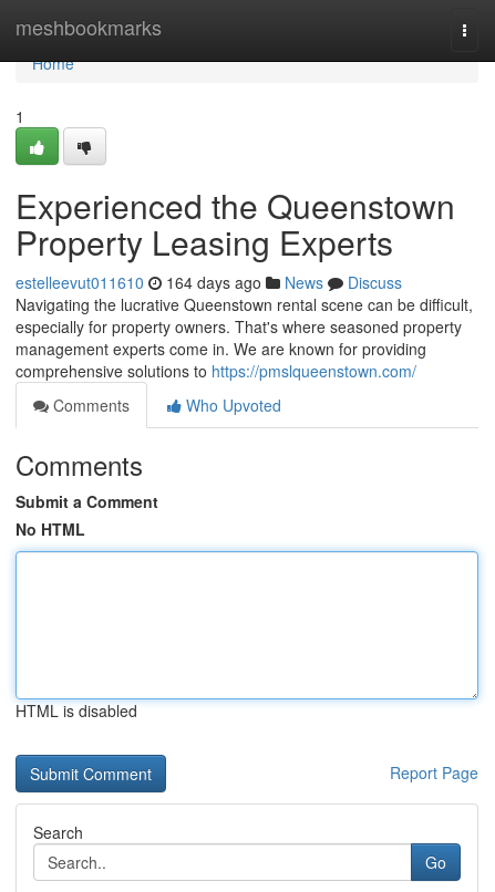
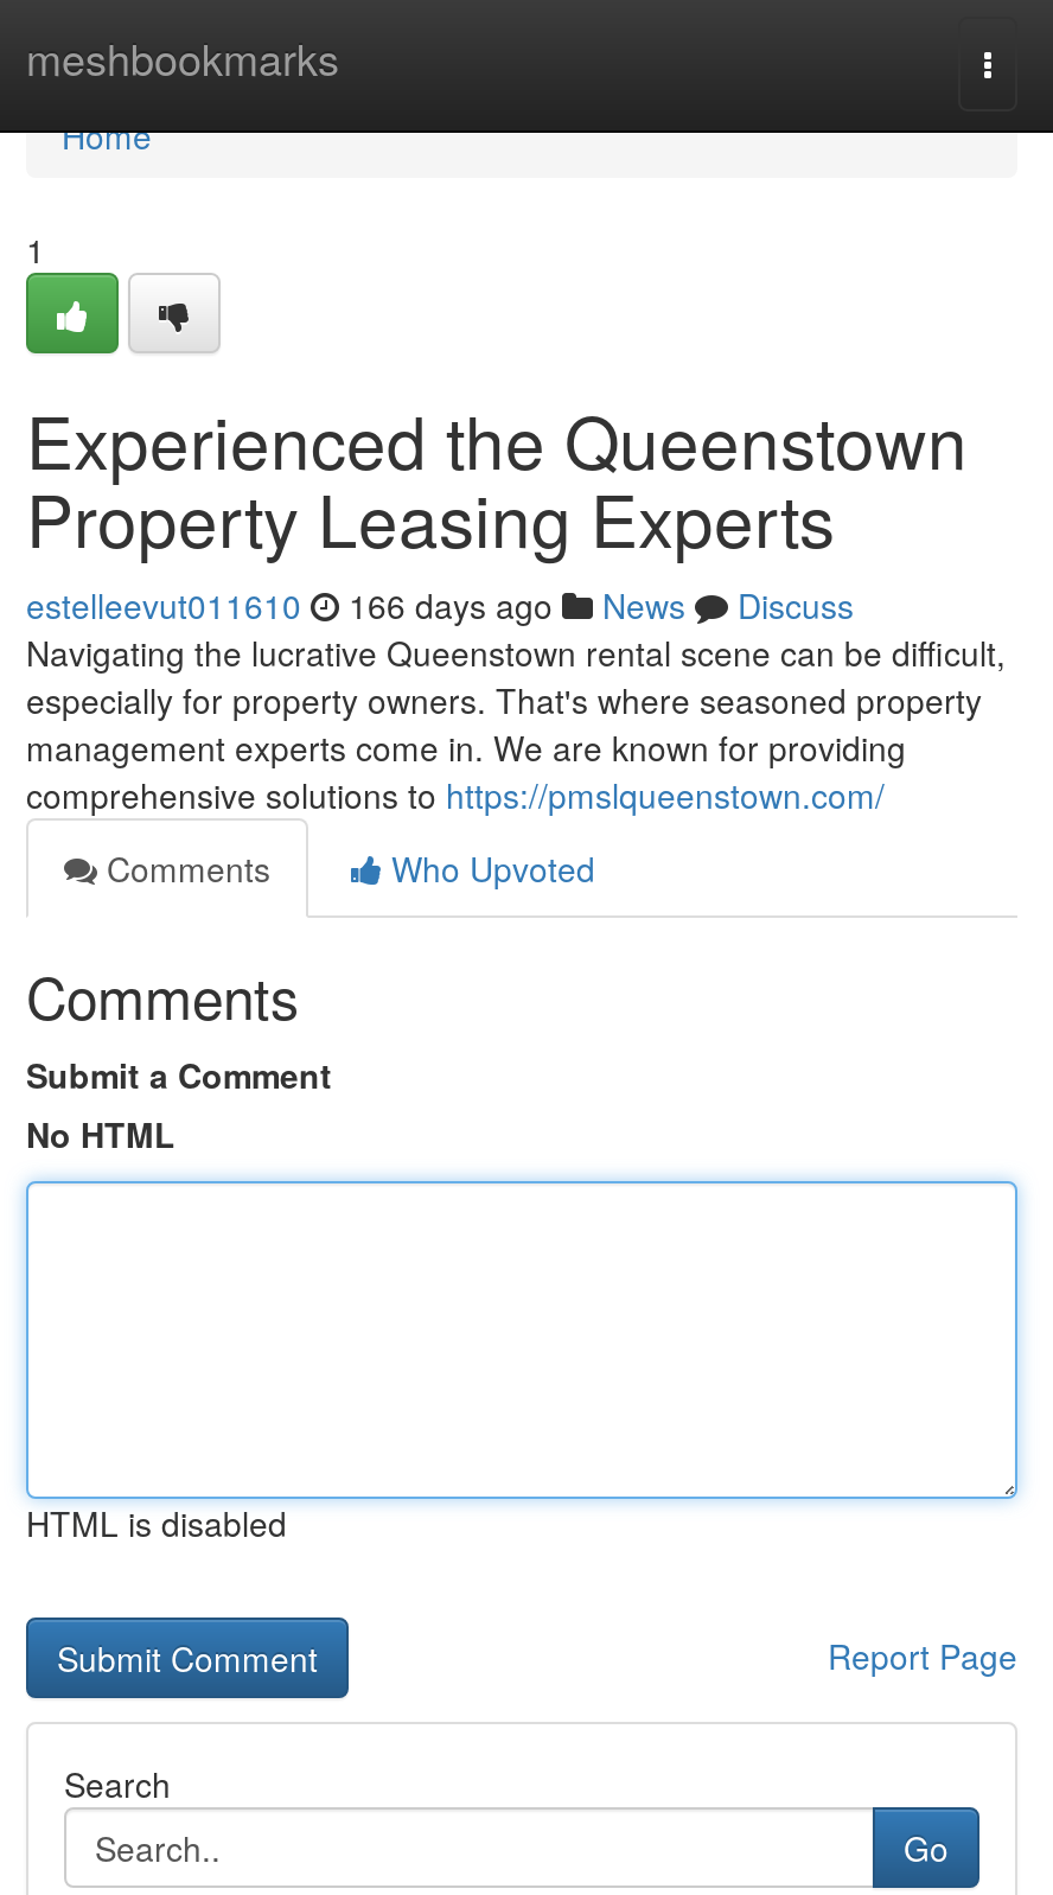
- estelleevut011610 164 days ago News Discuss
+ estelleevut011610 166 days ago News Discuss
